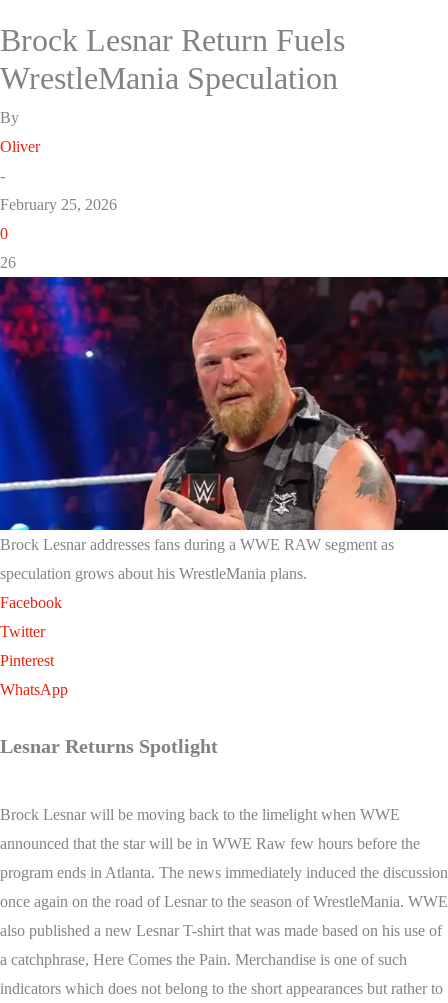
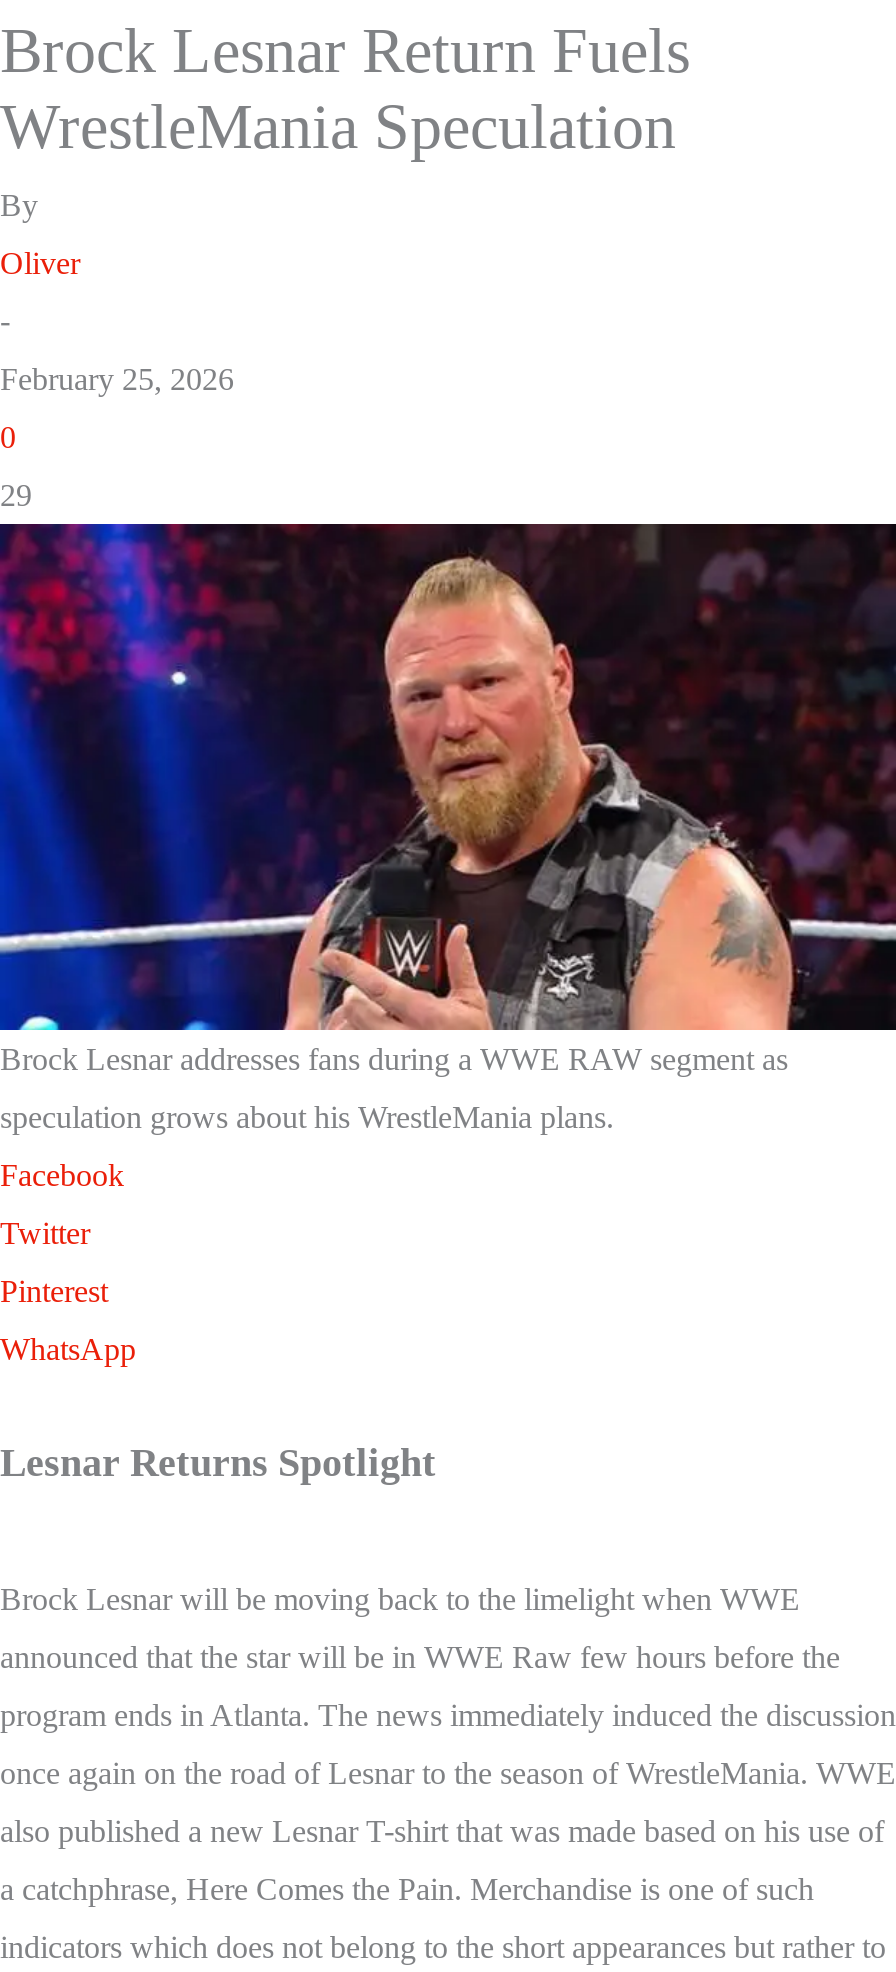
- 26
+ 29
